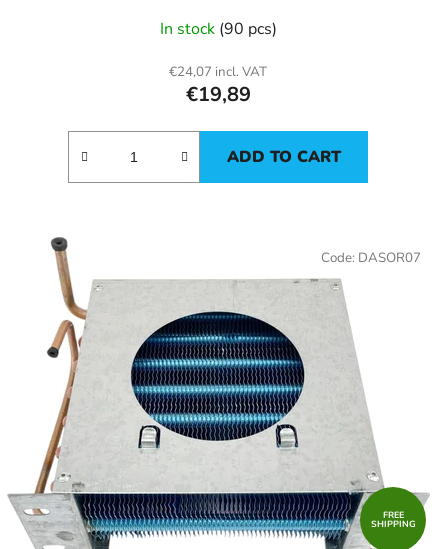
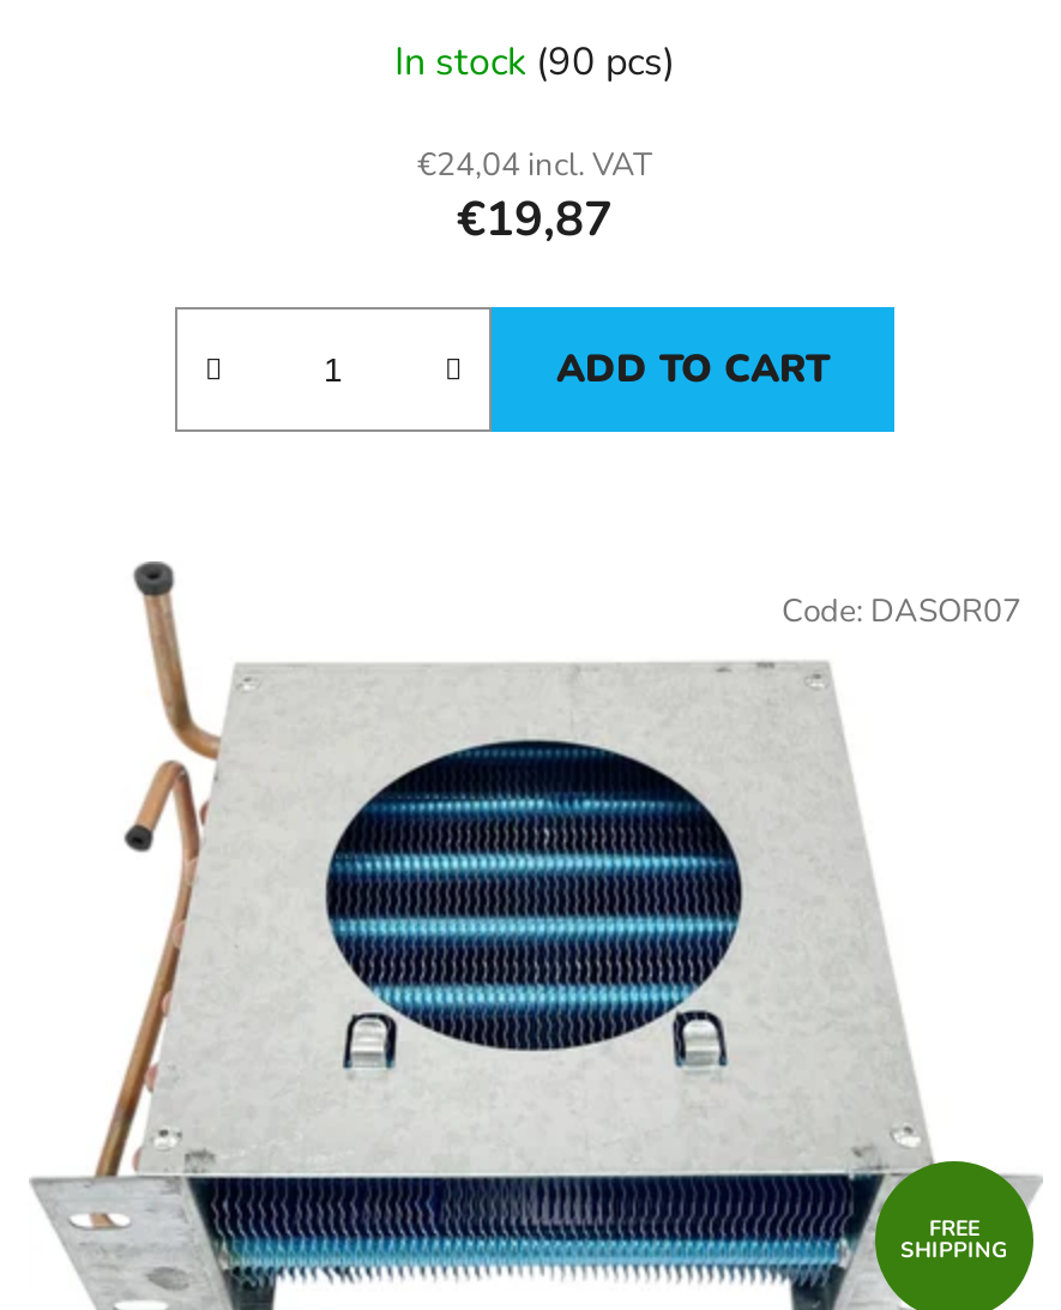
- €24,07 incl. VAT
+ €24,04 incl. VAT

- €19,89
+ €19,87
